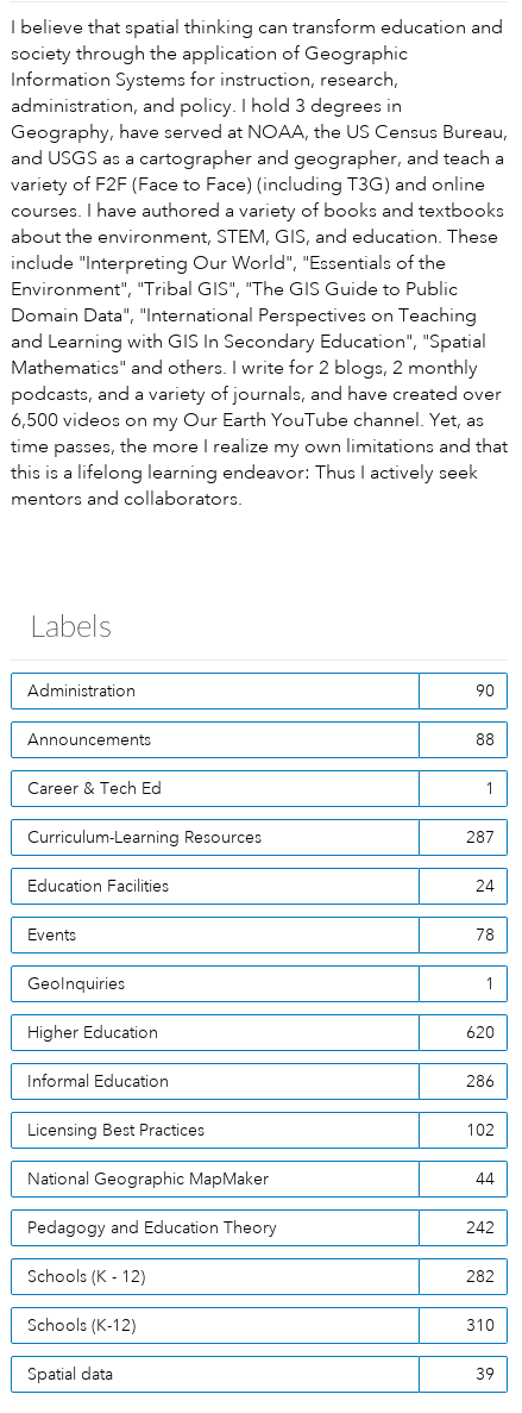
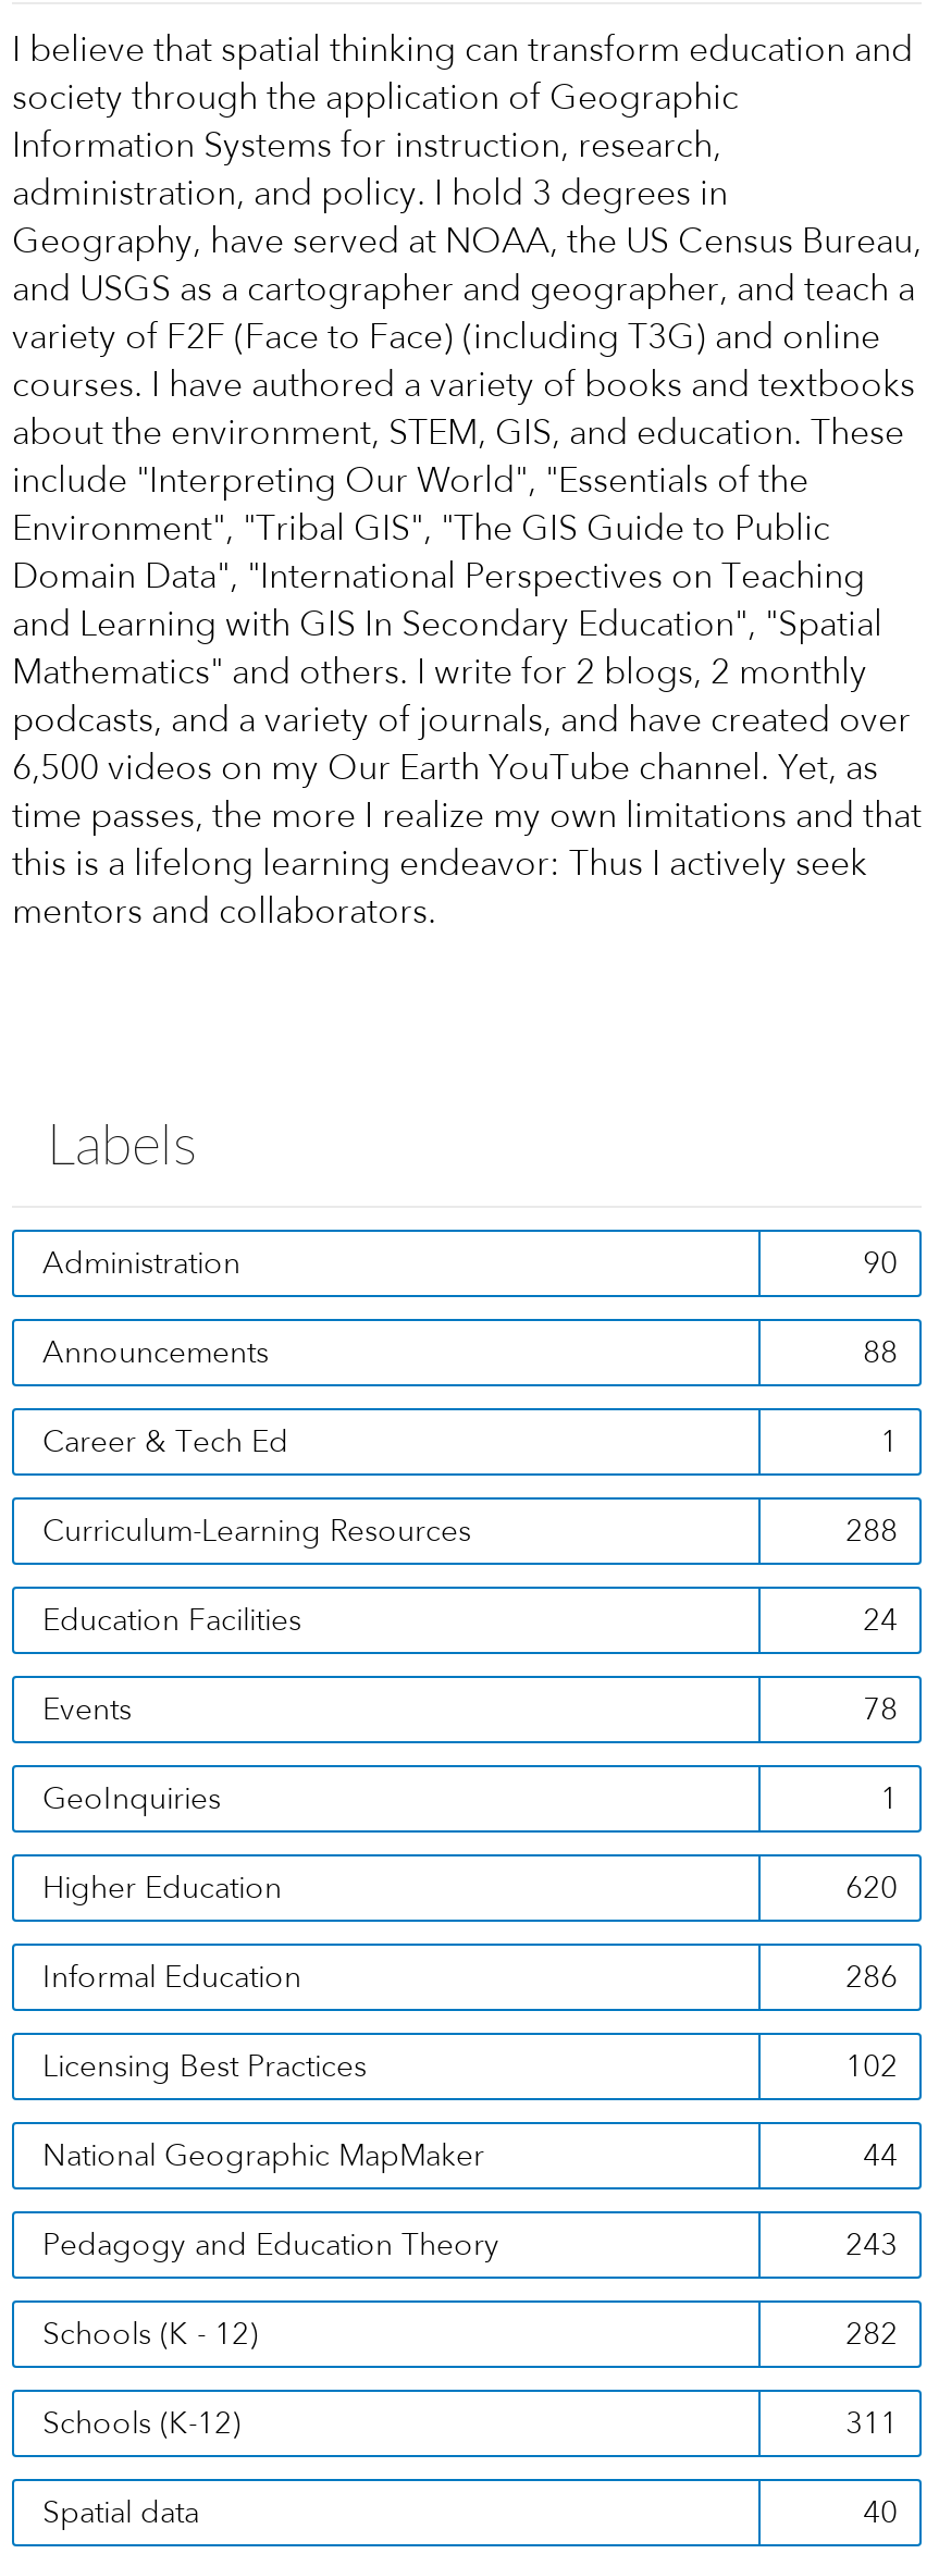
- 287
+ 288

- 242
+ 243

- 310
+ 311

- 39
+ 40
